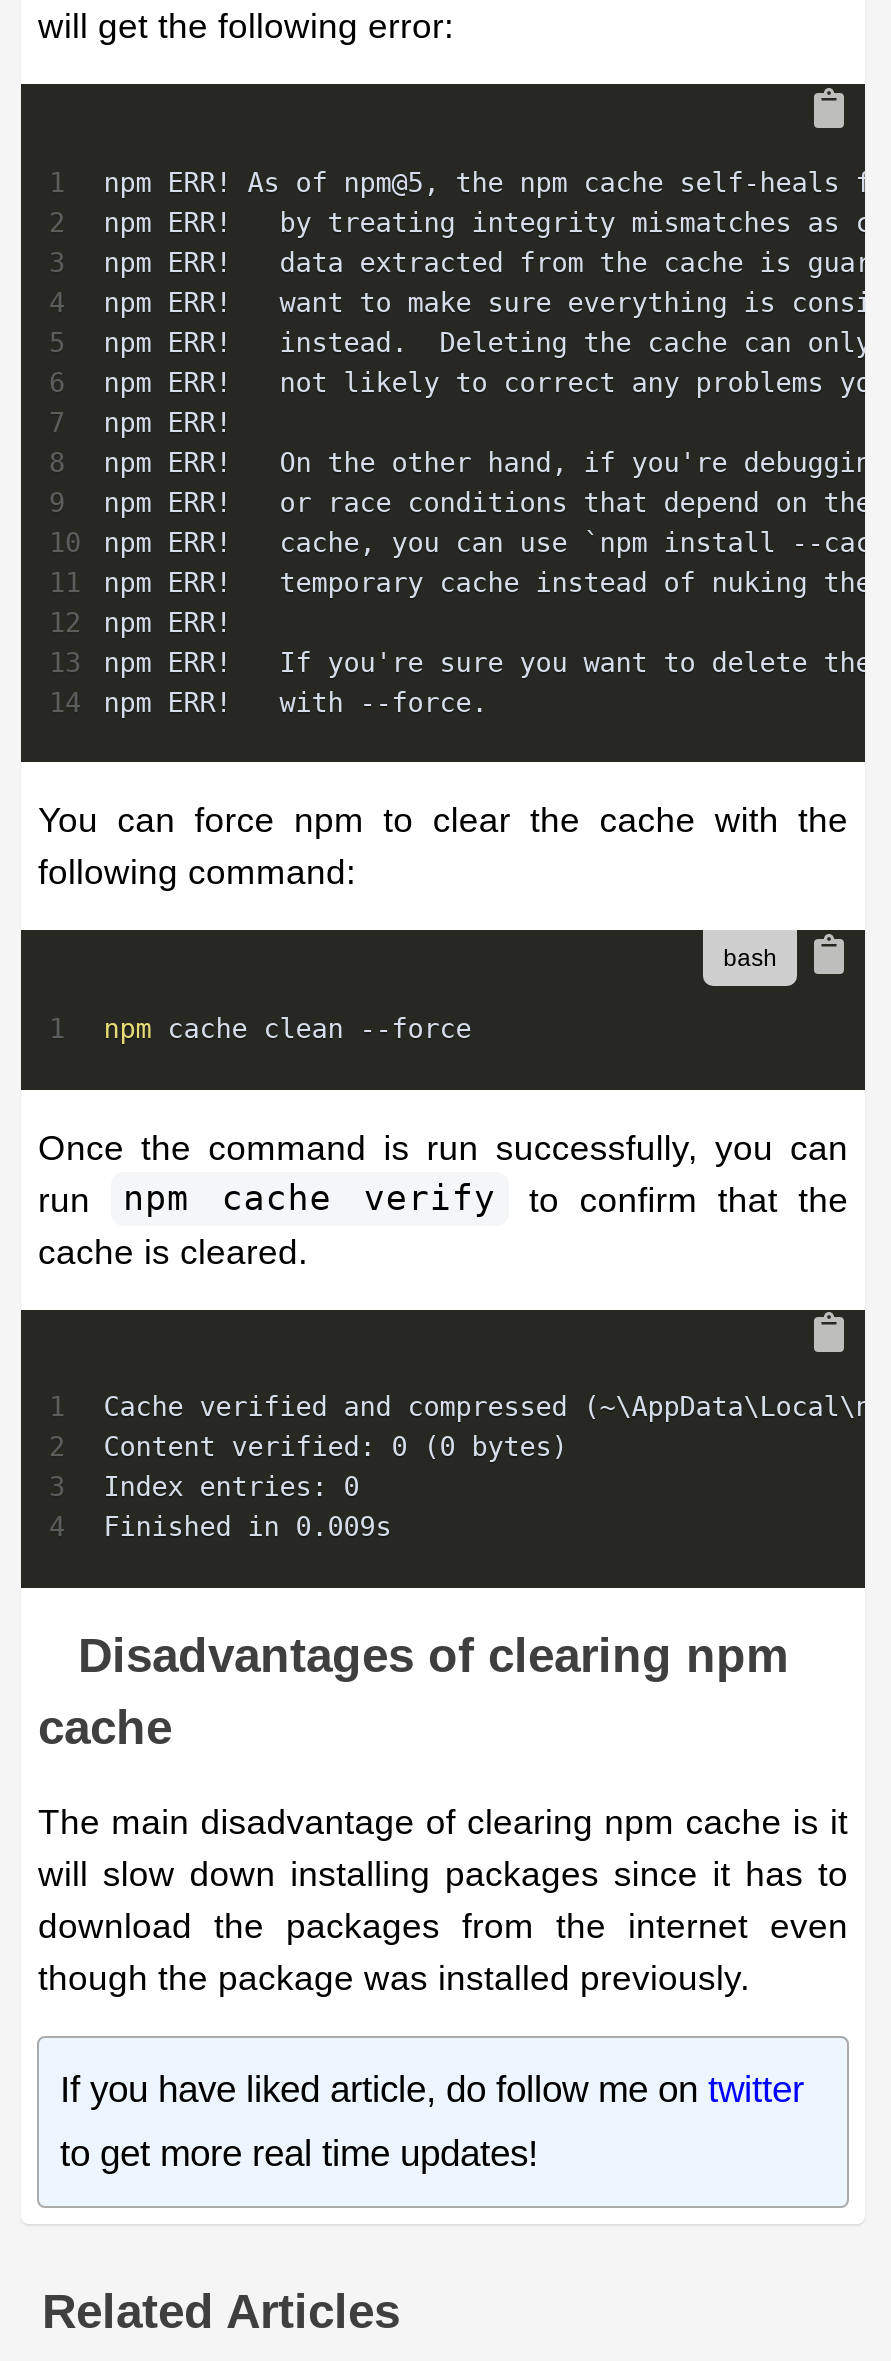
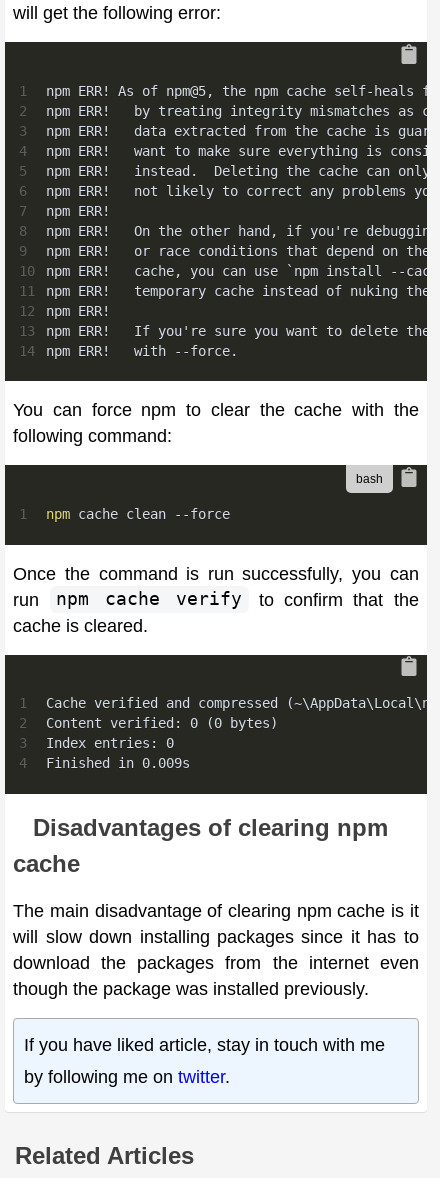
- If you have liked article, do follow me on twitter
+ If you have liked article, stay in touch with me

- to get more real time updates!
+ by following me on twitter.
